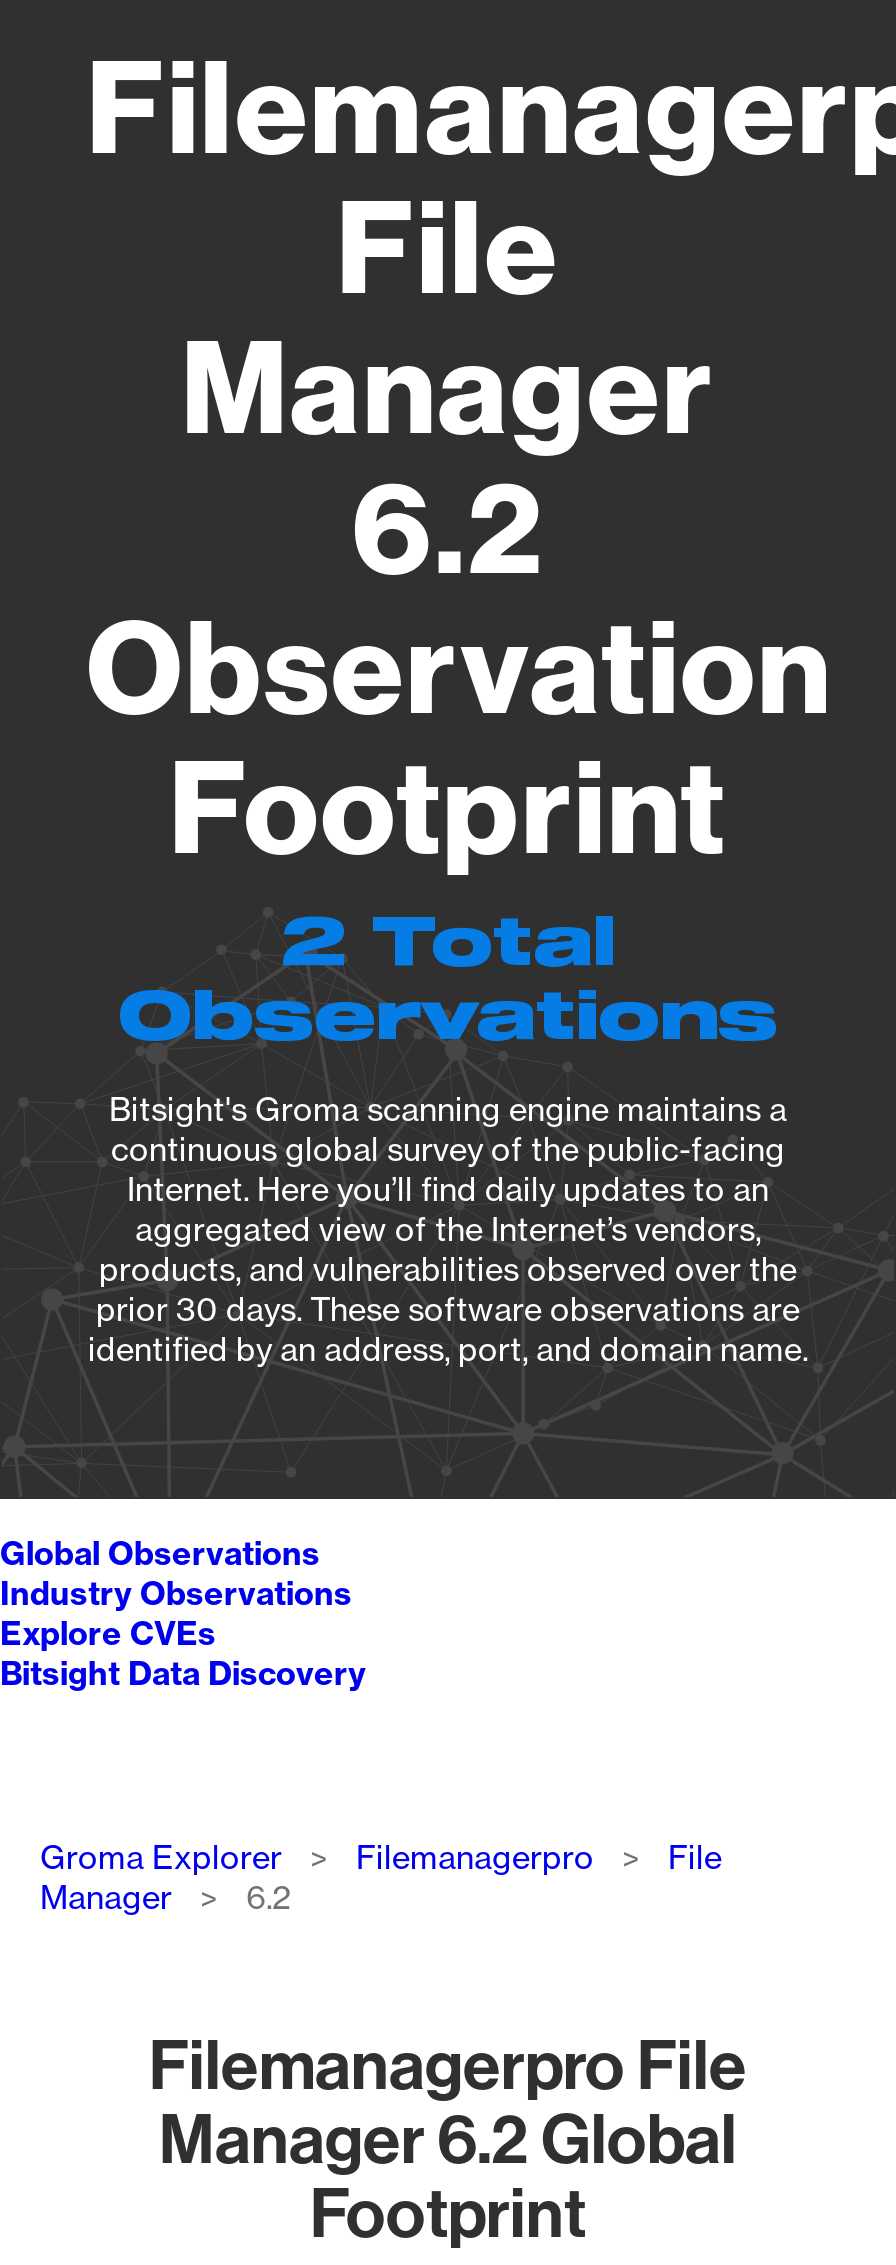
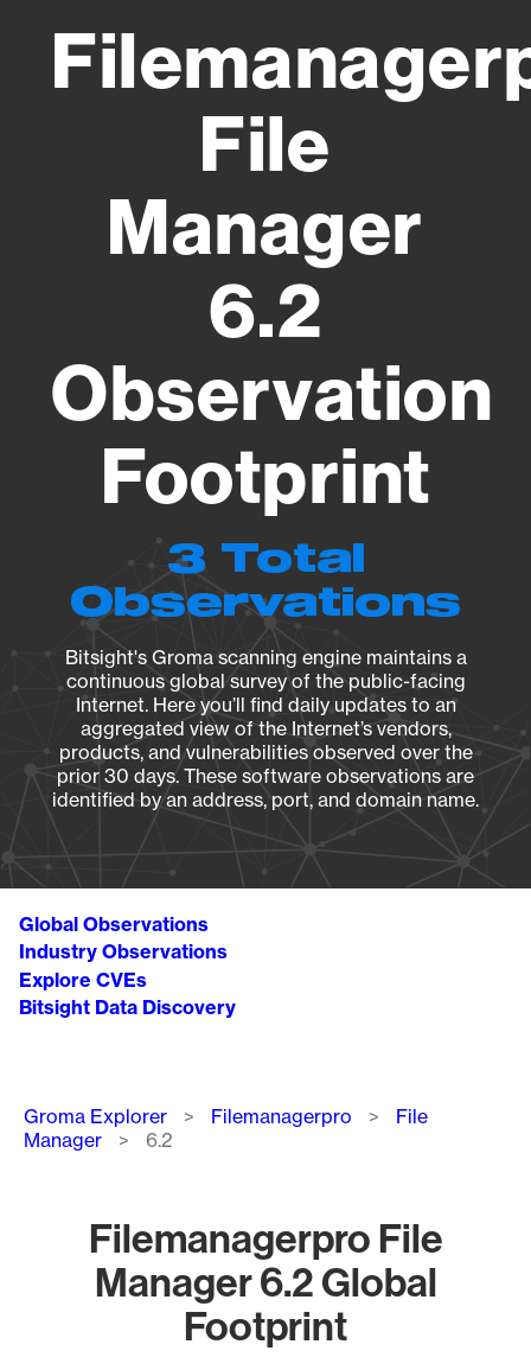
- 2 Total
+ 3 Total
